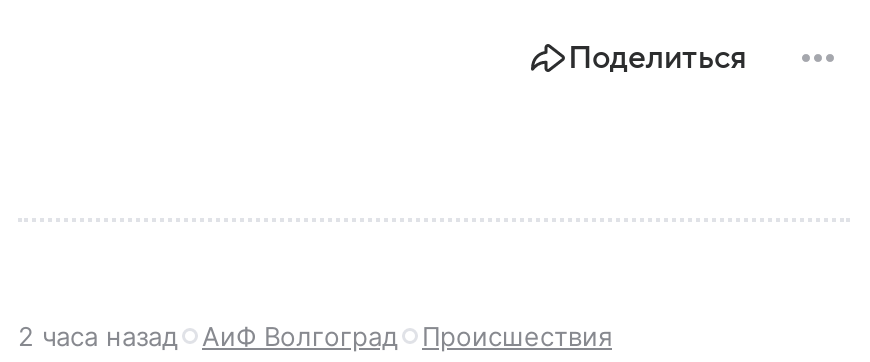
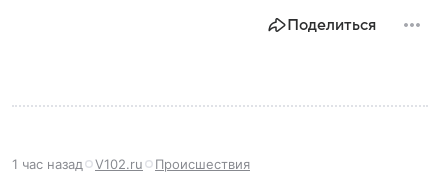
- 2 часа назад
- АиФ Волгоград
+ 1 час назад
+ V102.ru
